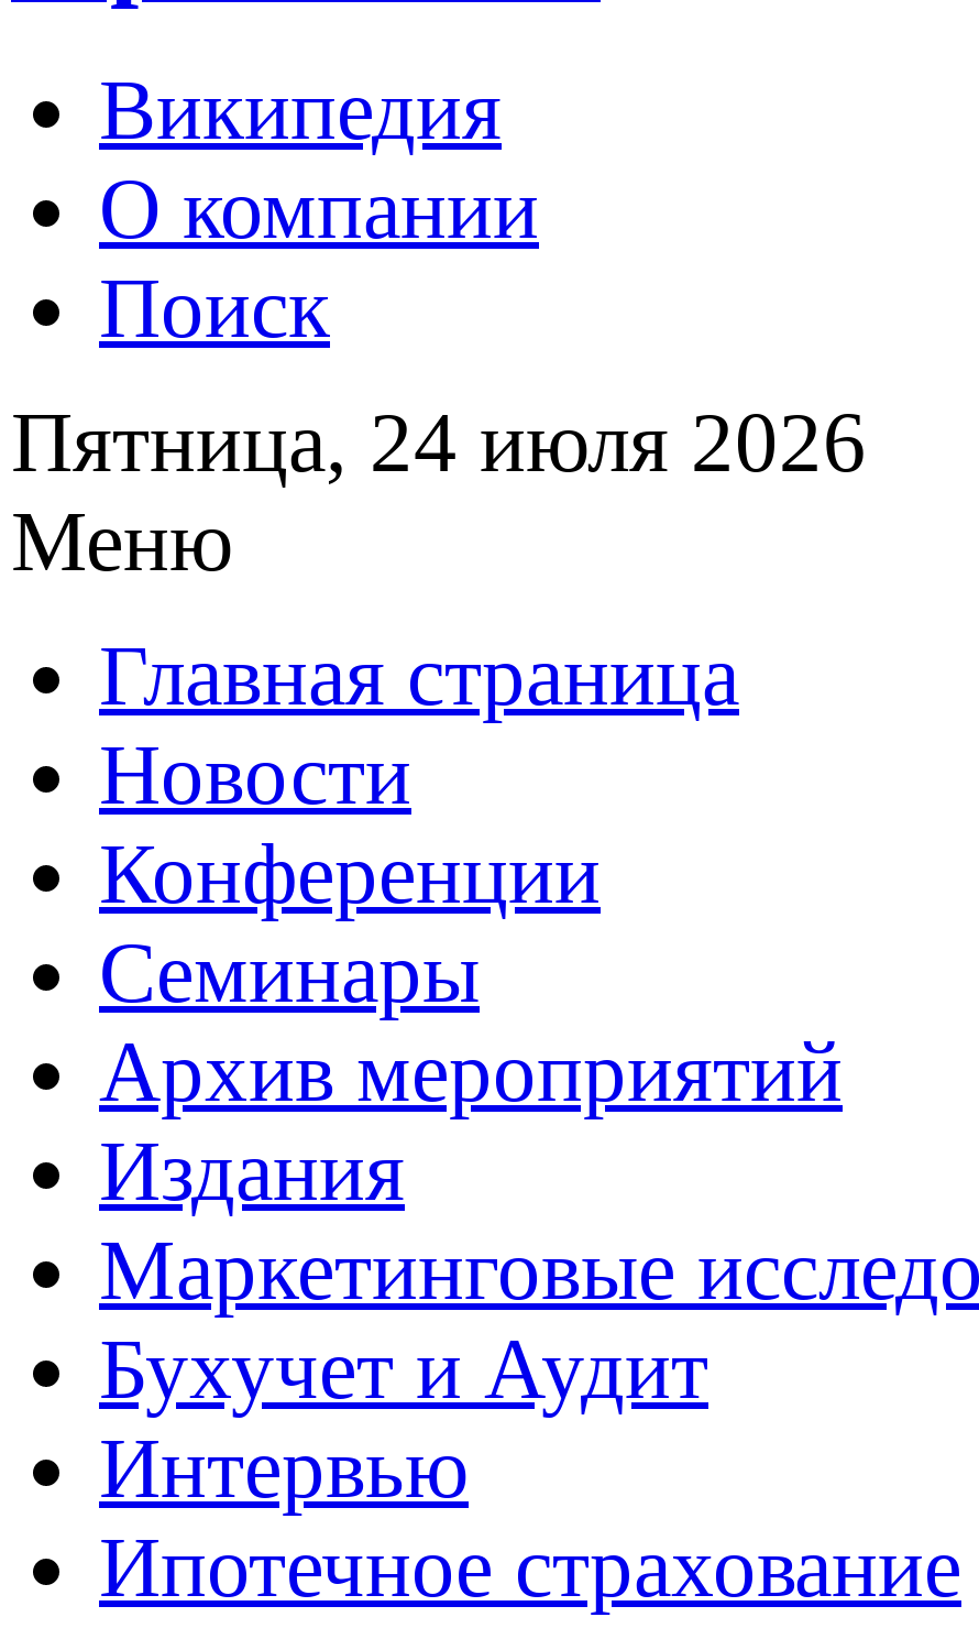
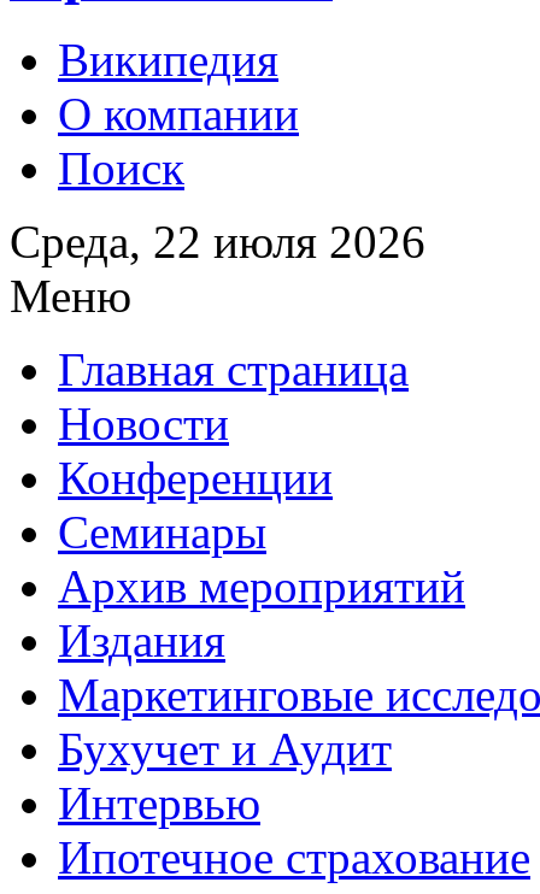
- Пятница, 24 июля 2026
+ Среда, 22 июля 2026
